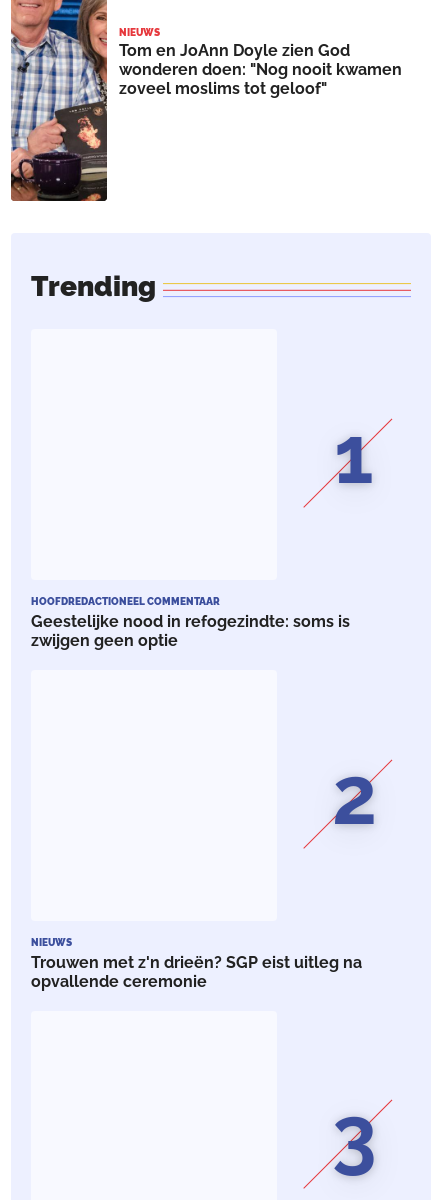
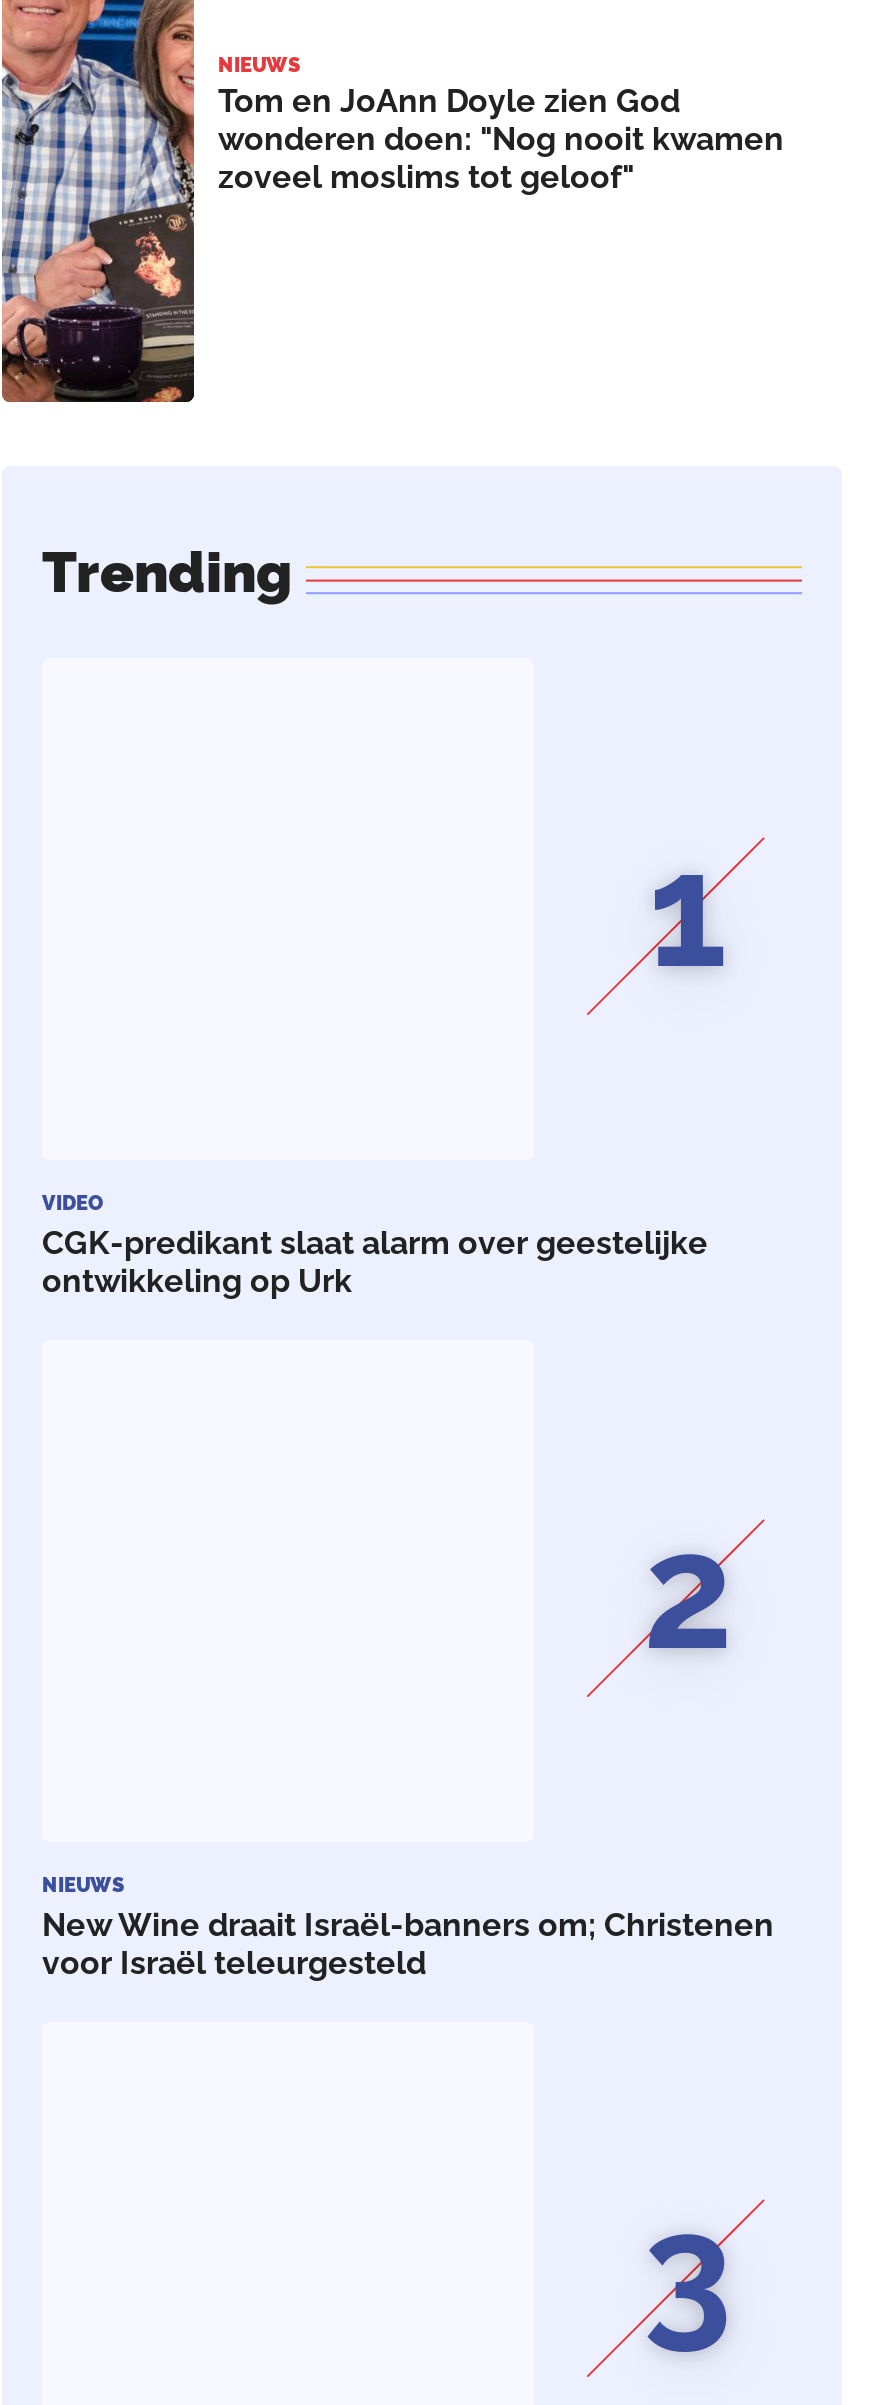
- HOOFDREDACTIONEEL COMMENTAAR
- Geestelijke nood in refogezindte: soms is
- zwijgen geen optie
+ VIDEO
+ CGK-predikant slaat alarm over geestelijke
+ ontwikkeling op Urk

- Trouwen met z'n drieën? SGP eist uitleg na
- opvallende ceremonie
+ New Wine draait Israël-banners om; Christenen
+ voor Israël teleurgesteld
